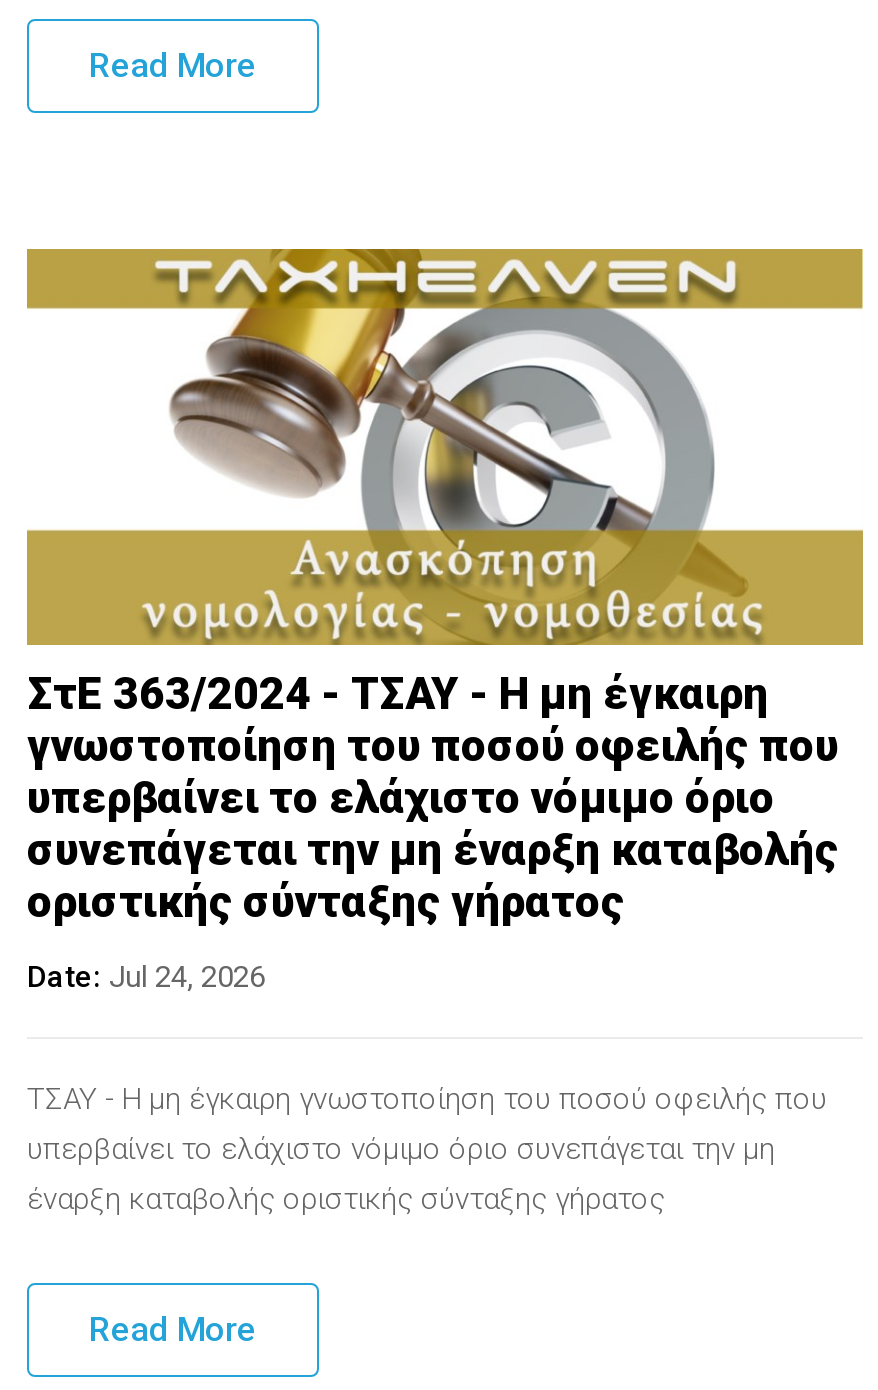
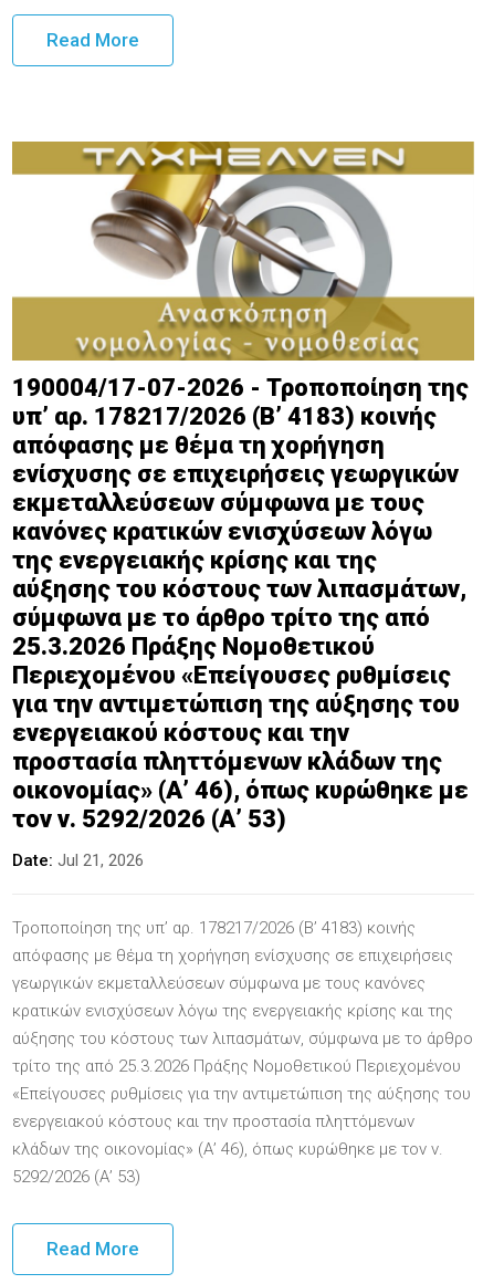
- ΣτΕ 363/2024 - ΤΣΑΥ - Η μη έγκαιρη
- γνωστοποίηση του ποσού οφειλής που
- υπερβαίνει το ελάχιστο νόμιμο όριο
- συνεπάγεται την μη έναρξη καταβολής
- οριστικής σύνταξης γήρατος
+ 190004/17-07-2026 - Τροποποίηση της
+ υπ’ αρ. 178217/2026 (Β’ 4183) κοινής
+ απόφασης με θέμα τη χορήγηση
+ ενίσχυσης σε επιχειρήσεις γεωργικών
+ εκμεταλλεύσεων σύμφωνα με τους
+ κανόνες κρατικών ενισχύσεων λόγω
+ της ενεργειακής κρίσης και της
+ αύξησης του κόστους των λιπασμάτων,
+ σύμφωνα με το άρθρο τρίτο της από
+ 25.3.2026 Πράξης Νομοθετικού
+ Περιεχομένου «Επείγουσες ρυθμίσεις
+ για την αντιμετώπιση της αύξησης του
+ ενεργειακού κόστους και την
+ προστασία πληττόμενων κλάδων της
+ οικονομίας» (Α’ 46), όπως κυρώθηκε με
+ τον ν. 5292/2026 (Α’ 53)

- Date Jul 24, 2026
+ Date Jul 21, 2026

- ΤΣΑΥ - Η μη έγκαιρη γνωστοποίηση του ποσού οφειλής που
- υπερβαίνει το ελάχιστο νόμιμο όριο συνεπάγεται την μη
- έναρξη καταβολής οριστικής σύνταξης γήρατος
+ Τροποποίηση της υπ’ αρ. 178217/2026 (Β’ 4183) κοινής
+ απόφασης με θέμα τη χορήγηση ενίσχυσης σε επιχειρήσεις
+ γεωργικών εκμεταλλεύσεων σύμφωνα με τους κανόνες
+ κρατικών ενισχύσεων λόγω της ενεργειακής κρίσης και της
+ αύξησης του κόστους των λιπασμάτων, σύμφωνα με το άρθρο
+ τρίτο της από 25.3.2026 Πράξης Νομοθετικού Περιεχομένου
+ «Επείγουσες ρυθμίσεις για την αντιμετώπιση της αύξησης του
+ ενεργειακού κόστους και την προστασία πληττόμενων
+ κλάδων της οικονομίας» (Α’ 46), όπως κυρώθηκε με τον ν.
+ 5292/2026 (Α’ 53)
